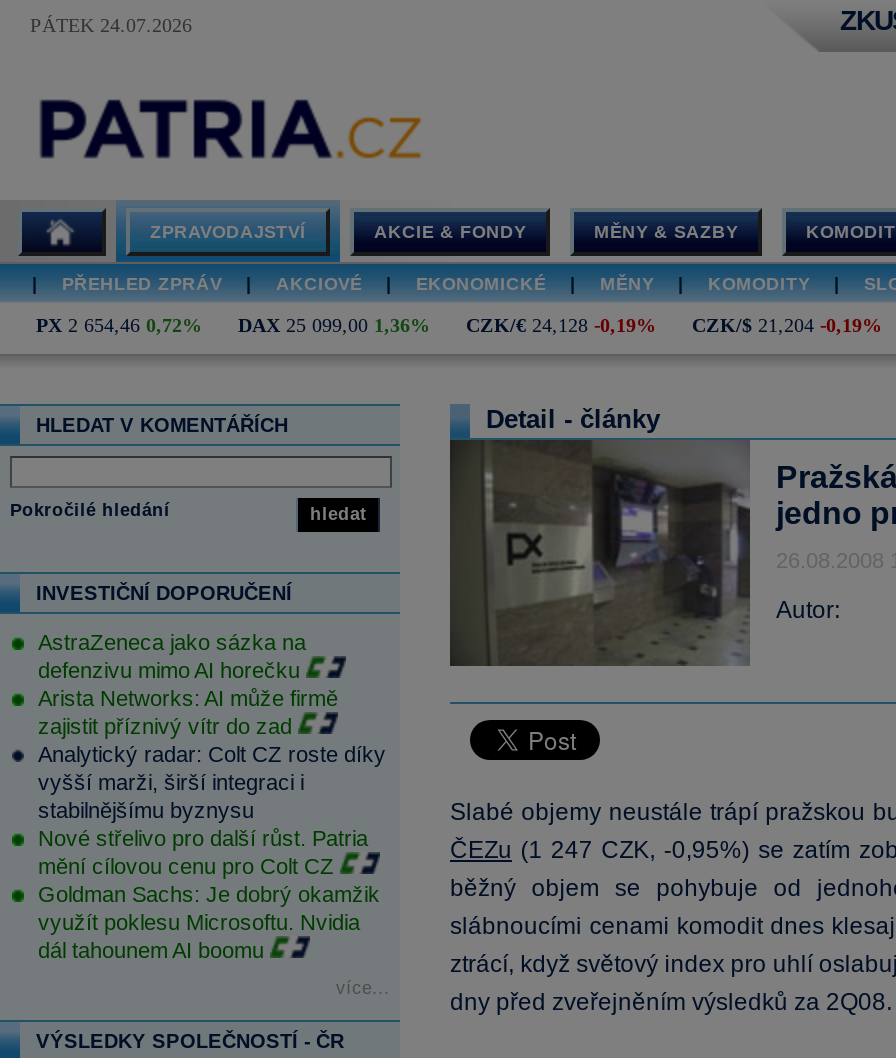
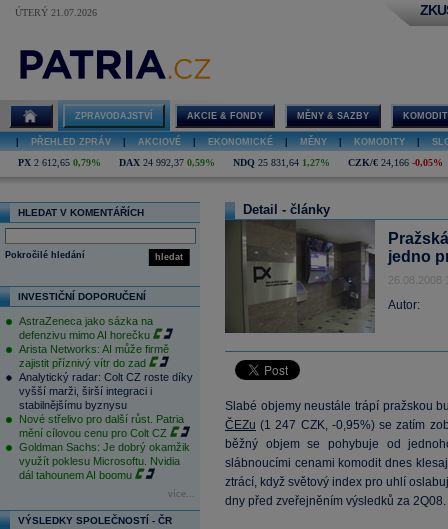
- PÁTEK 24.07.2026
+ ÚTERÝ 21.07.2026

- PX 2 654,46 0,72%
- DAX 25 099,00 1,36%
- CZK/€ 24,128 -0,19%
- CZK/$ 21,204 -0,19%
+ PX 2 612,65 0,79%
+ DAX 24 992,37 0,59%
+ NDQ 25 831,64 1,27%
+ CZK/€ 24,166 -0,05%
